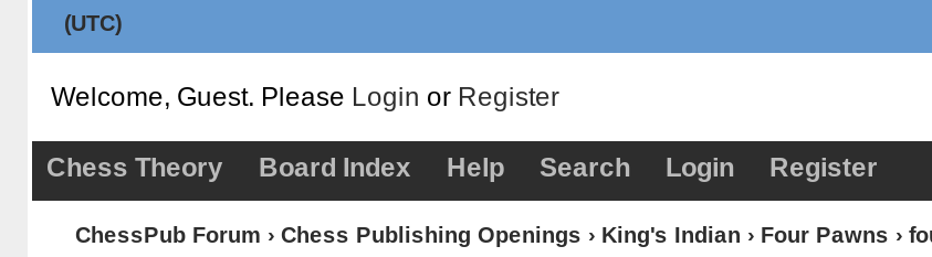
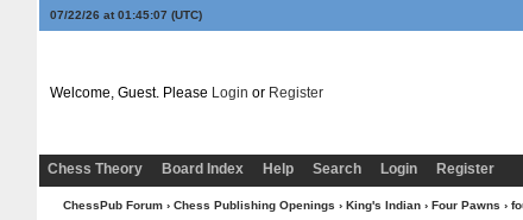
- (UTC)
+ 07/22/26 at 01:45:07 (UTC)
